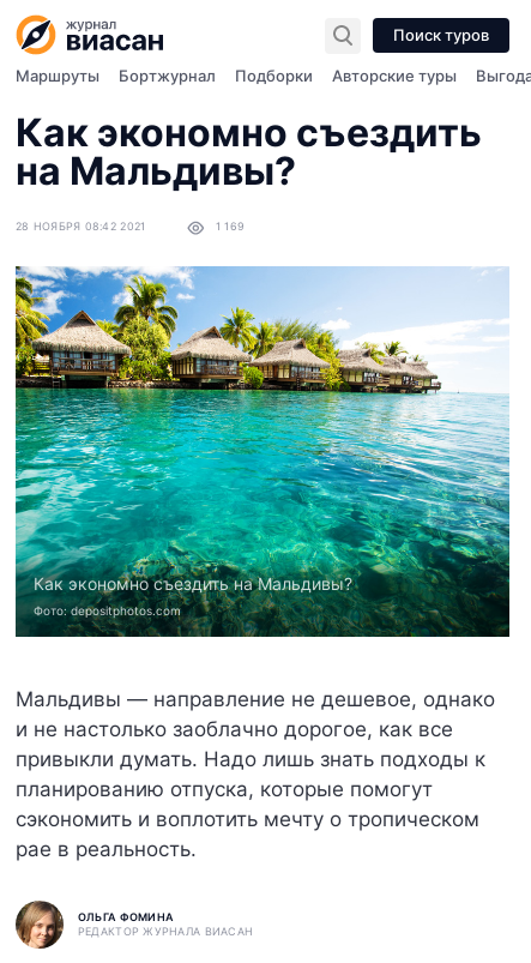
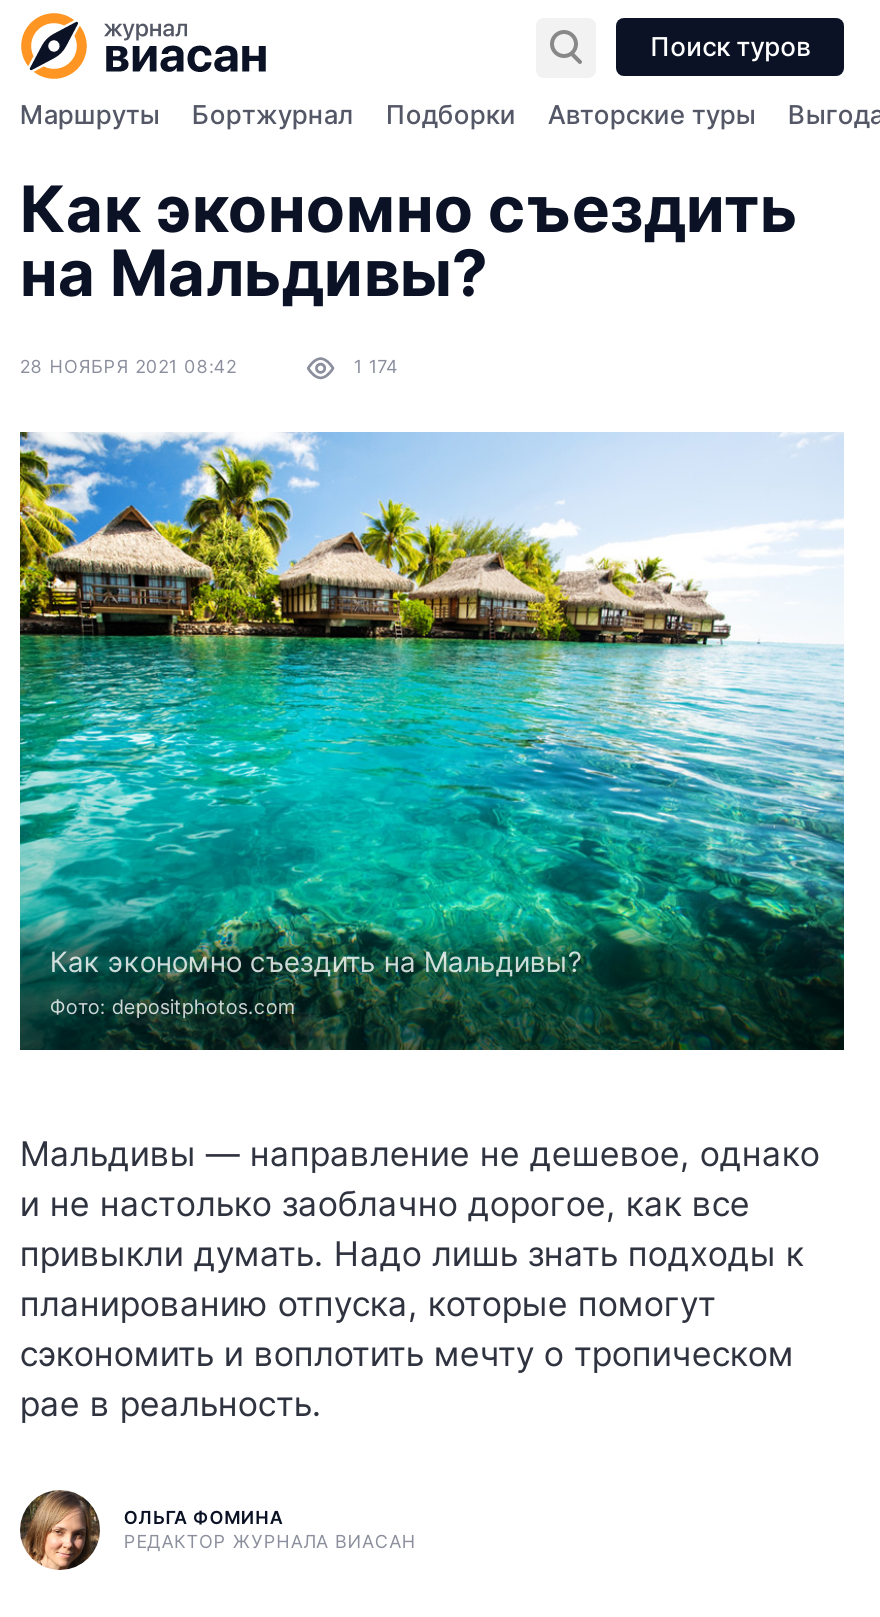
- 28 НОЯБРЯ 08:42 2021
+ 28 НОЯБРЯ 2021 08:42

- 1 169
+ 1 174
